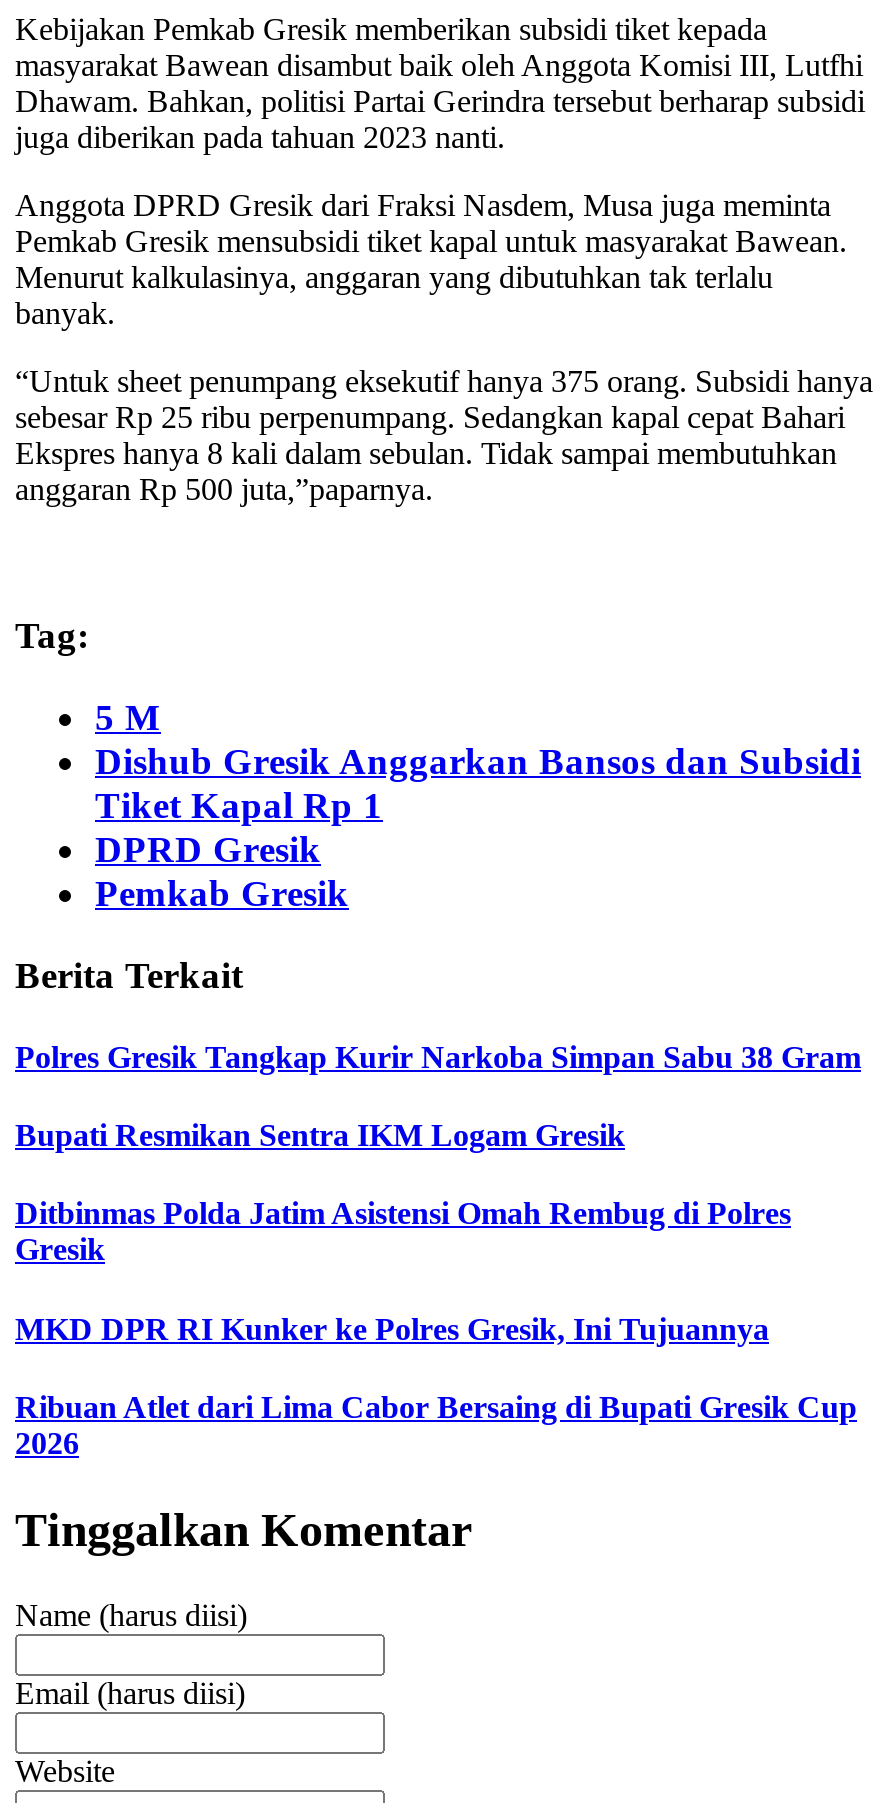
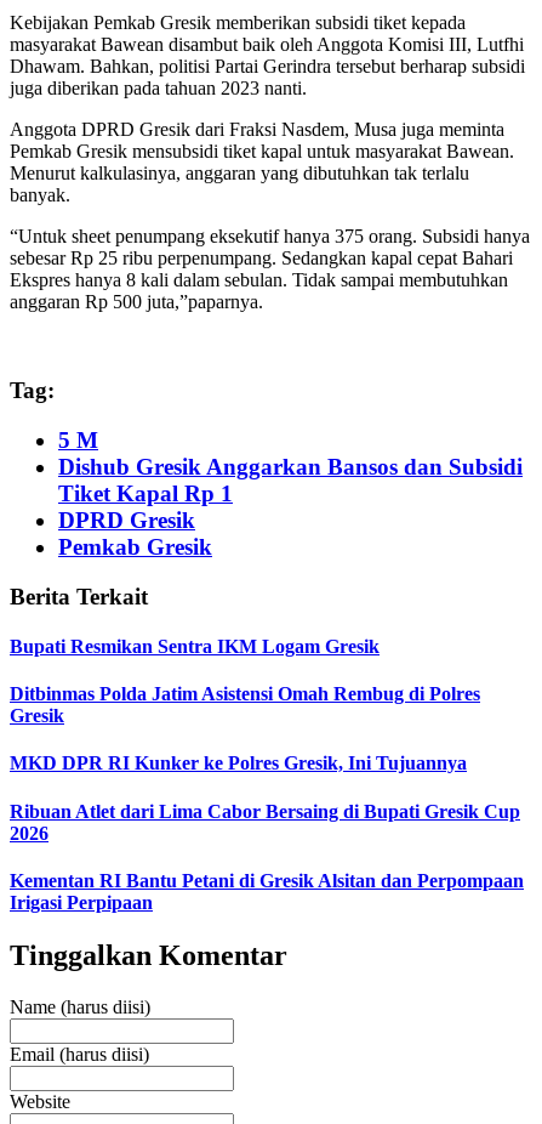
- Polres Gresik Tangkap Kurir Narkoba Simpan Sabu 38 Gram

moved up: Bupati Resmikan Sentra IKM Logam Gresik | Ditbinmas Polda Jatim Asistensi Omah Rembug di Polres | Gresik | MKD DPR RI Kunker ke Polres Gresik, Ini Tujuannya | Ribuan Atlet dari Lima Cabor Bersaing di Bupati Gresik Cup | 2026

+ Kementan RI Bantu Petani di Gresik Alsitan dan Perpompaan
+ Irigasi Perpipaan
